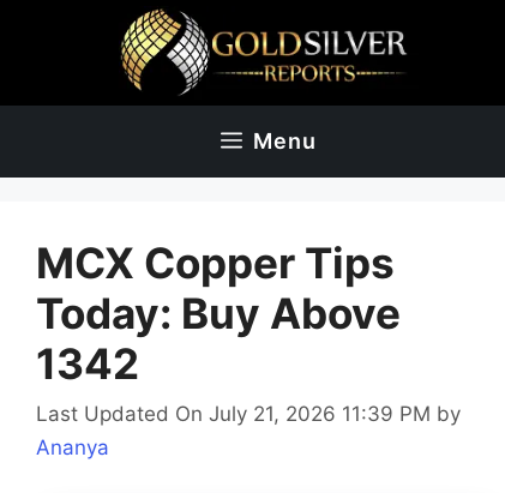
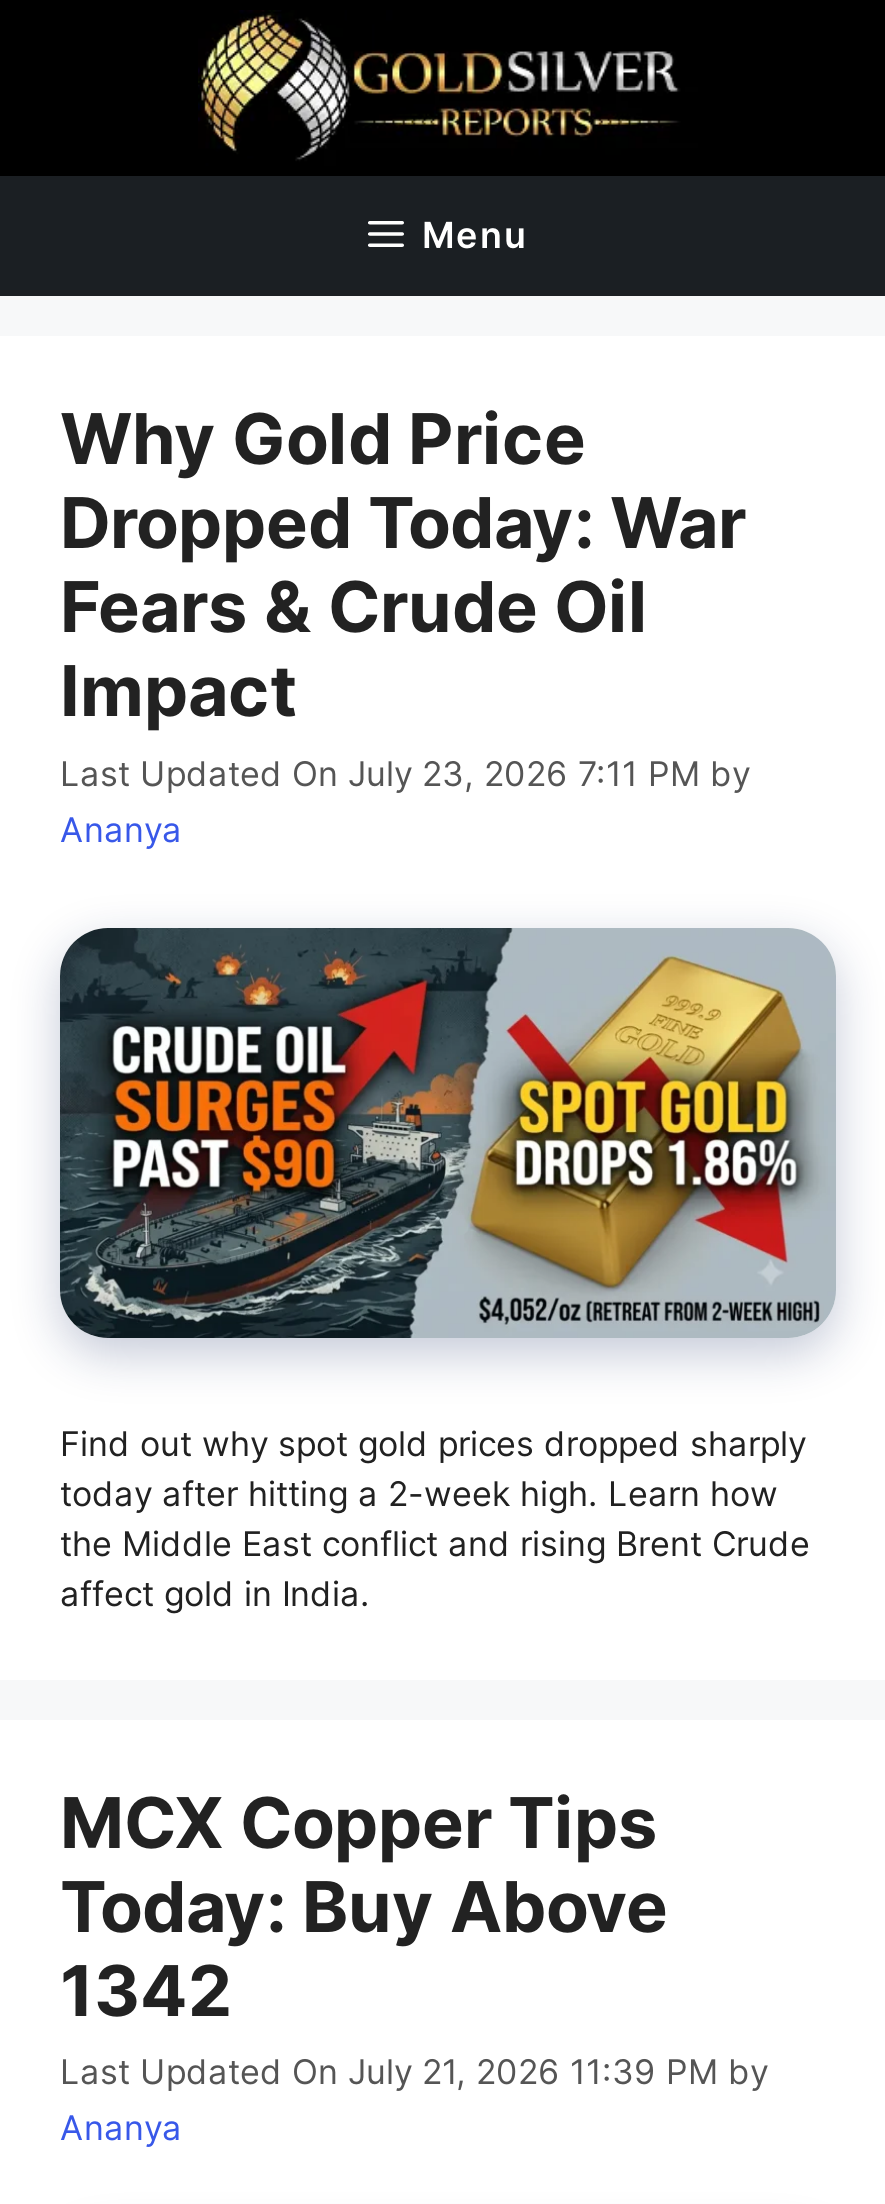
+ [image]
+ Find out why spot gold prices dropped sharply
+ today after hitting a 2-week high. Learn how
+ the Middle East conflict and rising Brent Crude
+ affect gold in India.

+ Why Gold Price
+ Dropped Today: War
+ Fears & Crude Oil
+ Impact
+ Last Updated On July 23, 2026 7:11 PM by
+ Ananya
